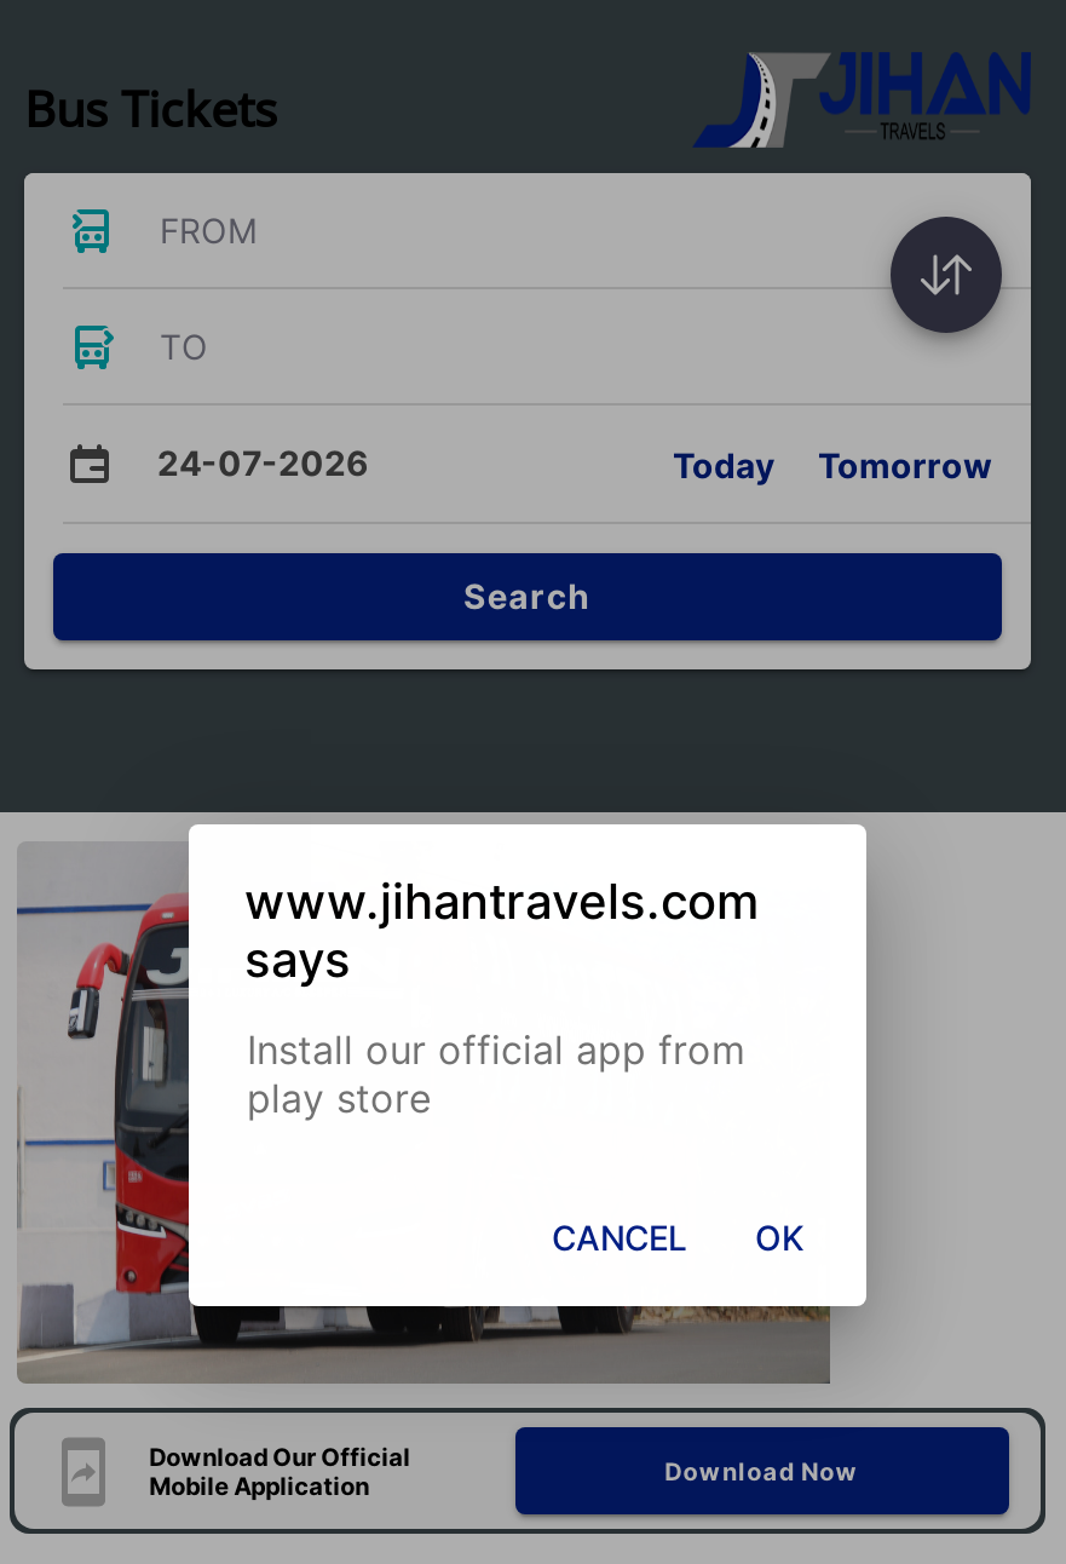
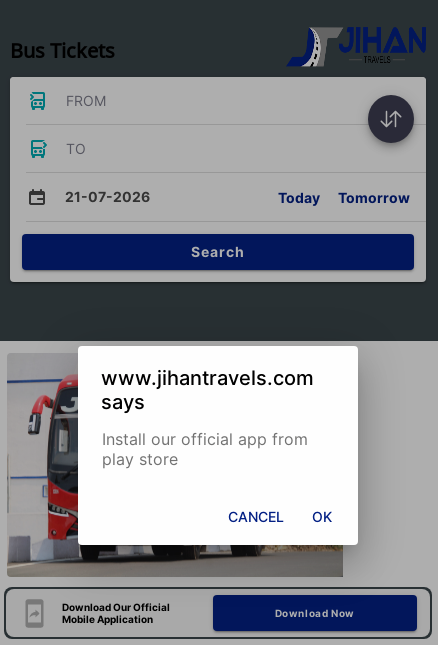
- 24-07-2026
+ 21-07-2026
